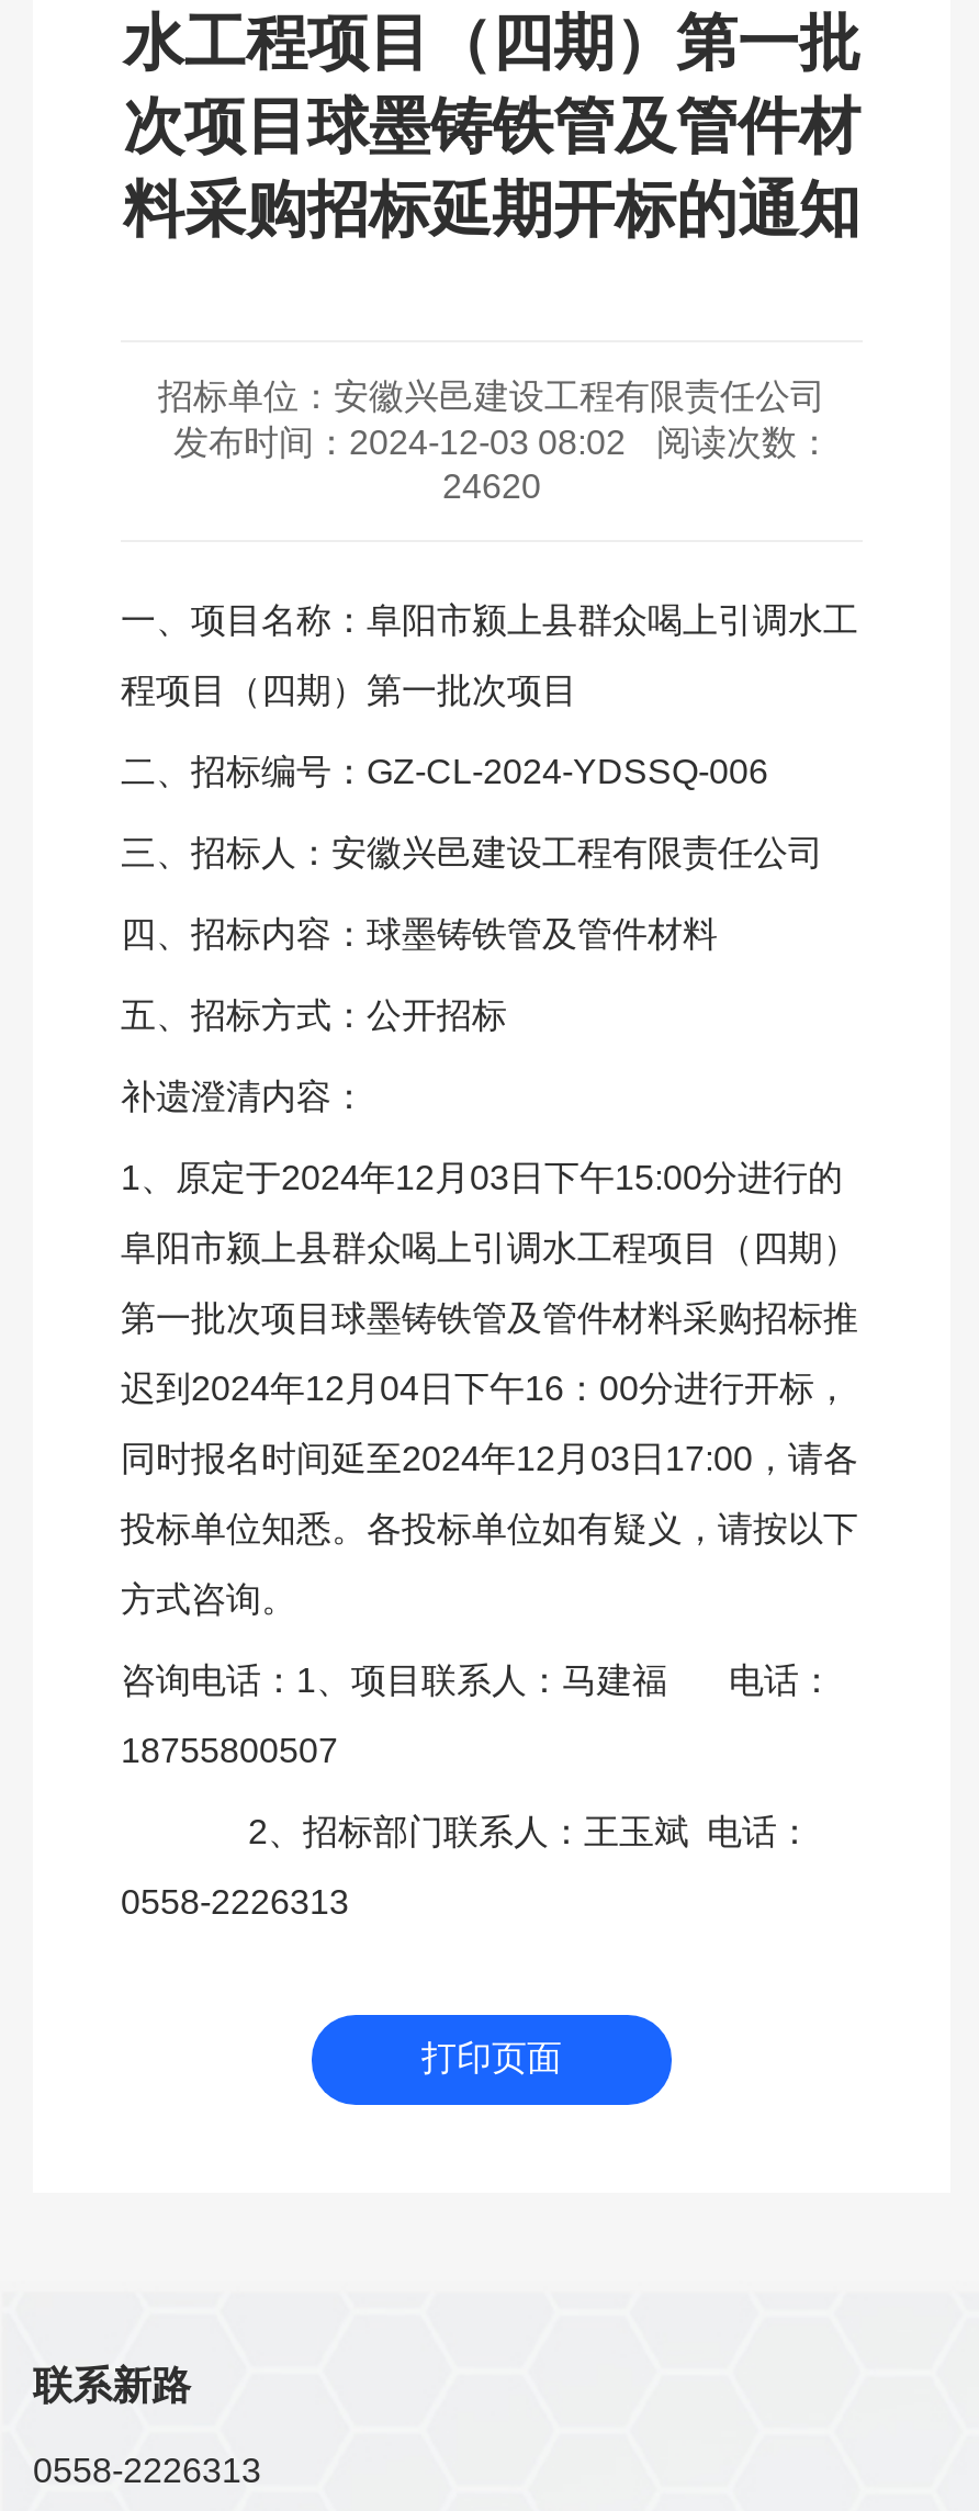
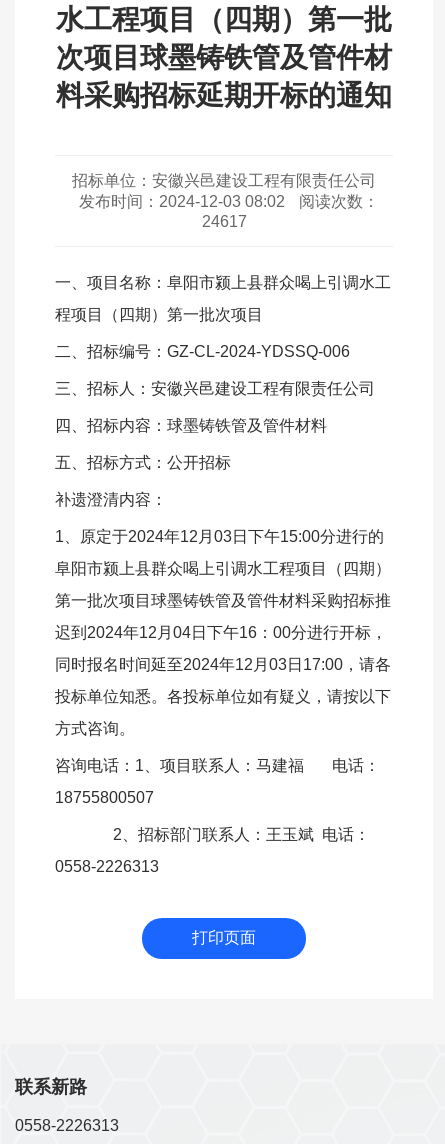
- 24620
+ 24617
